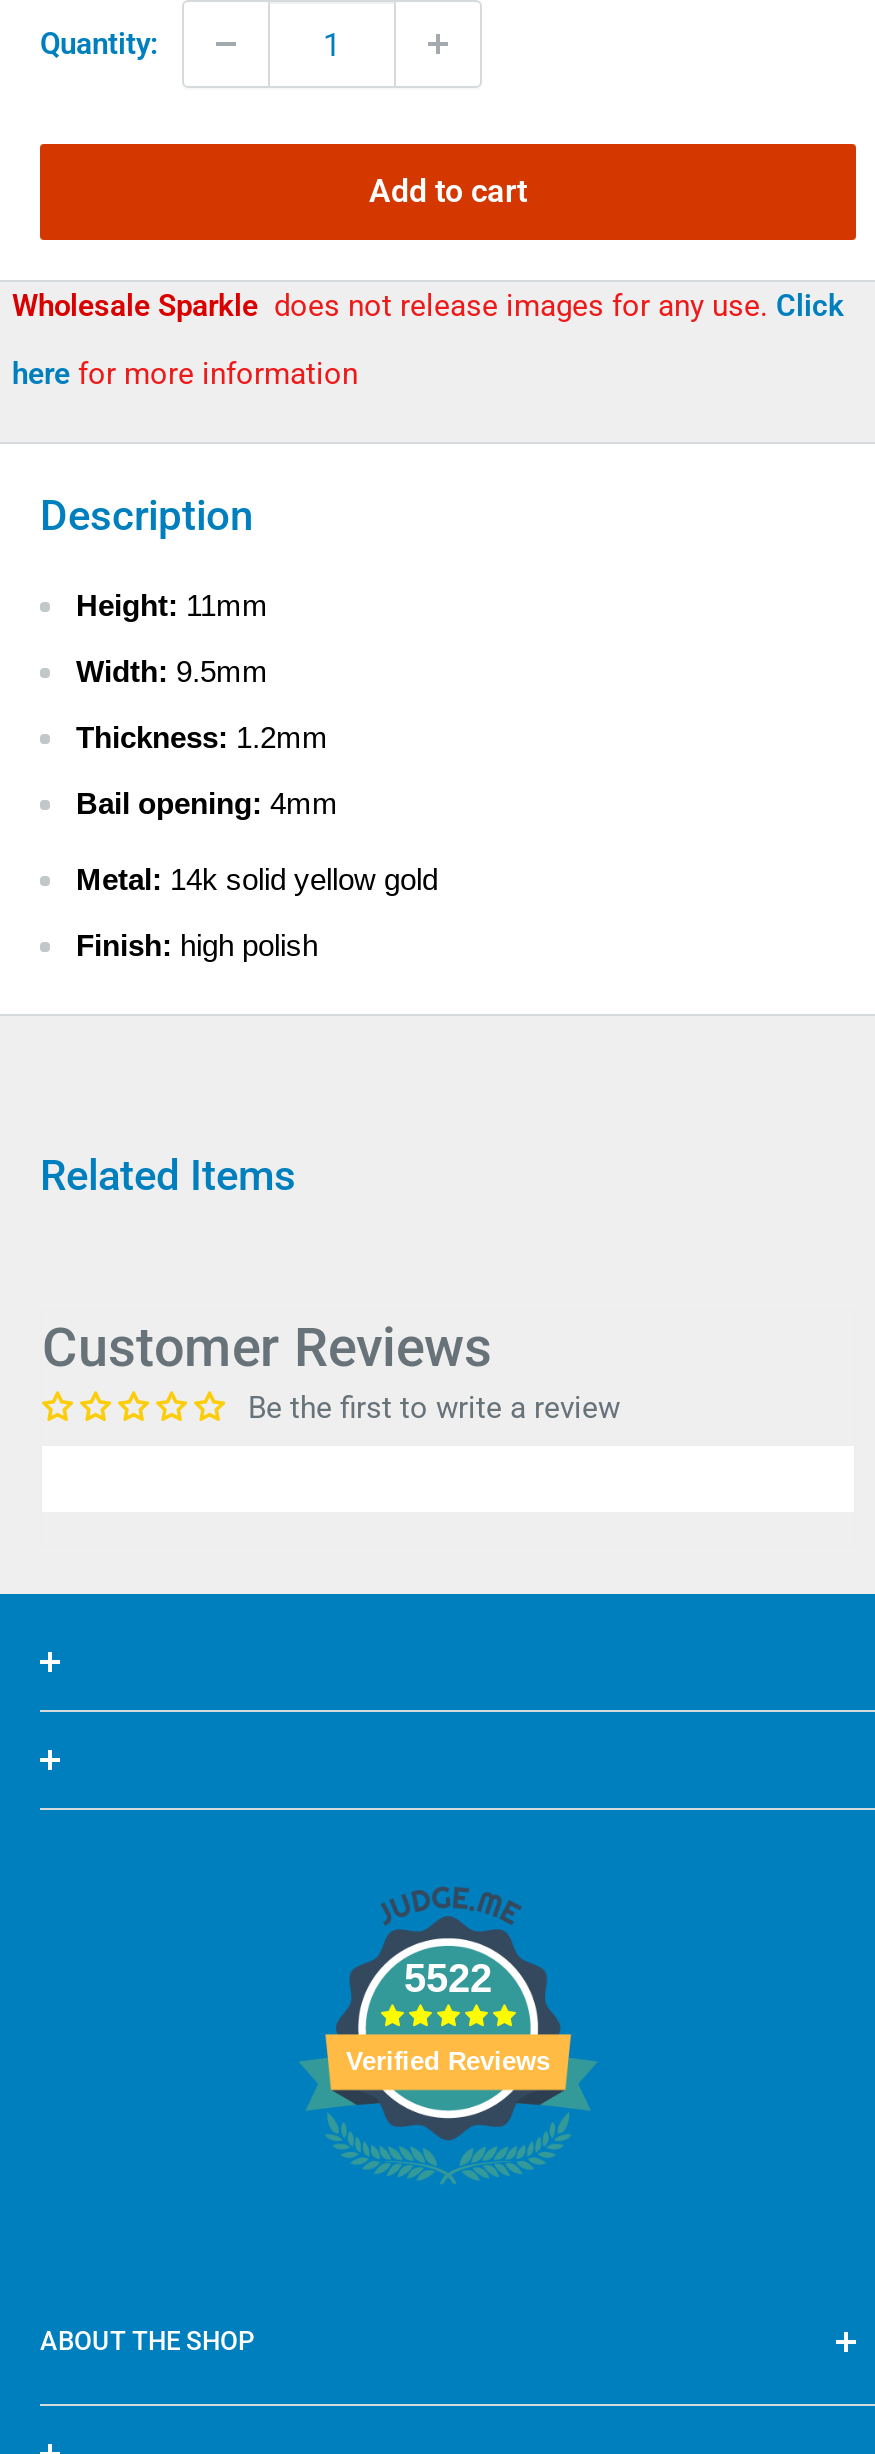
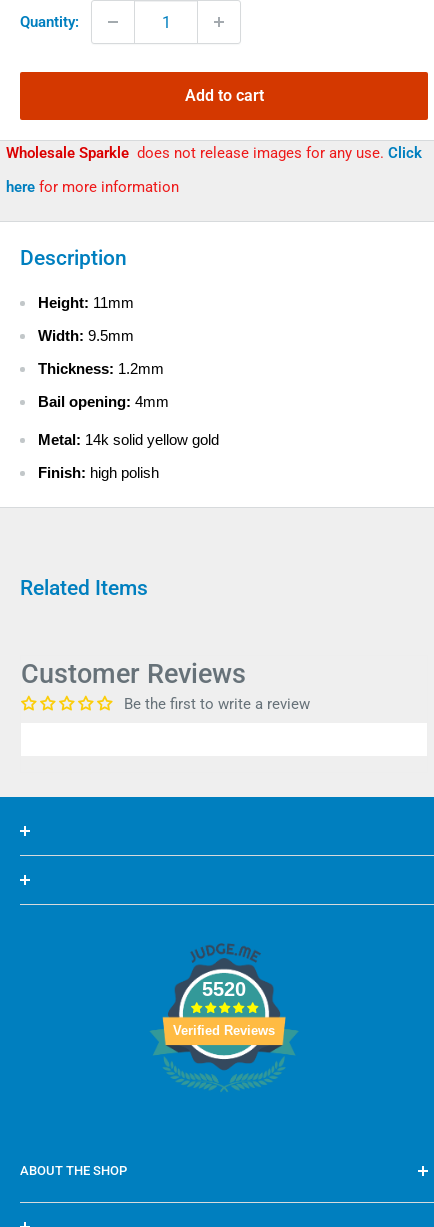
- 5522
+ 5520
